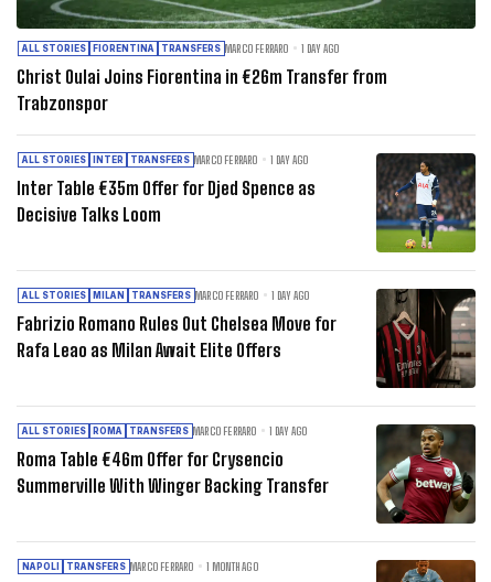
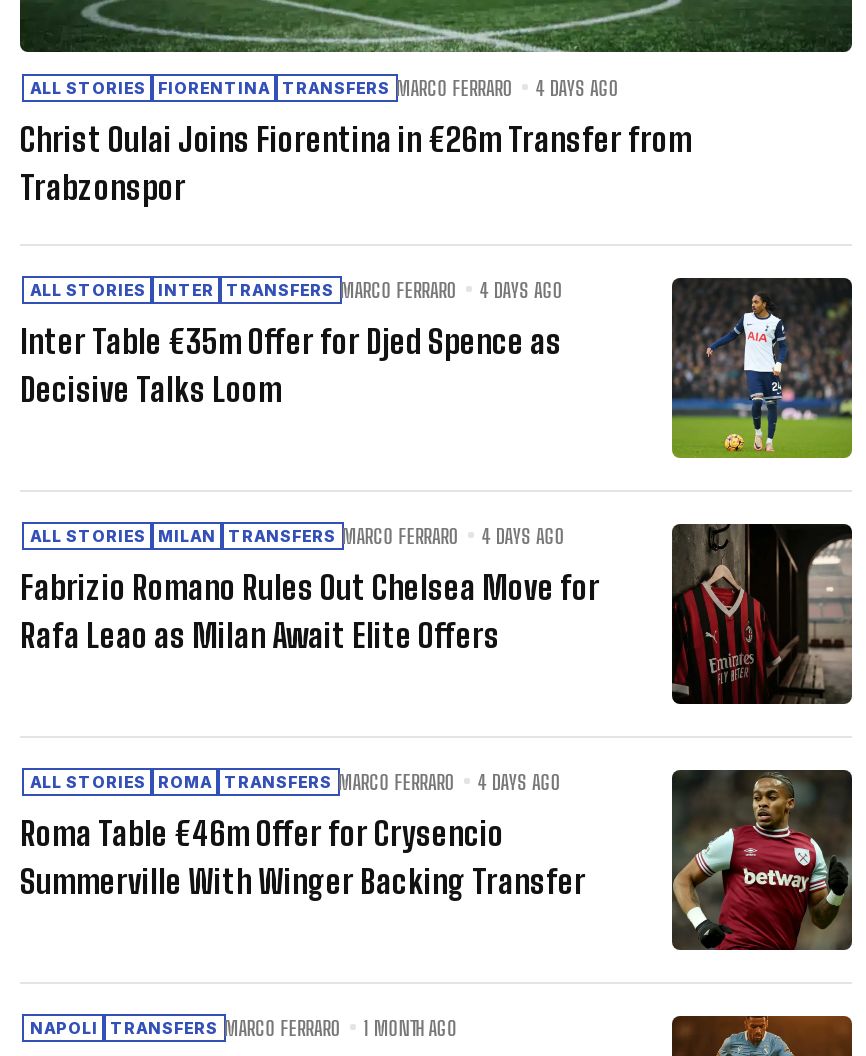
- ALL STORIES FIORENTINA TRANSFERS MARCO FERRARO 1 DAY AGO
+ ALL STORIES FIORENTINA TRANSFERS MARCO FERRARO 4 DAYS AGO

- ALL STORIES INTER TRANSFERS MARCO FERRARO 1 DAY AGO
+ ALL STORIES INTER TRANSFERS MARCO FERRARO 4 DAYS AGO

- ALL STORIES MILAN TRANSFERS MARCO FERRARO 1 DAY AGO
+ ALL STORIES MILAN TRANSFERS MARCO FERRARO 4 DAYS AGO

- ALL STORIES ROMA TRANSFERS MARCO FERRARO 1 DAY AGO
+ ALL STORIES ROMA TRANSFERS MARCO FERRARO 4 DAYS AGO
